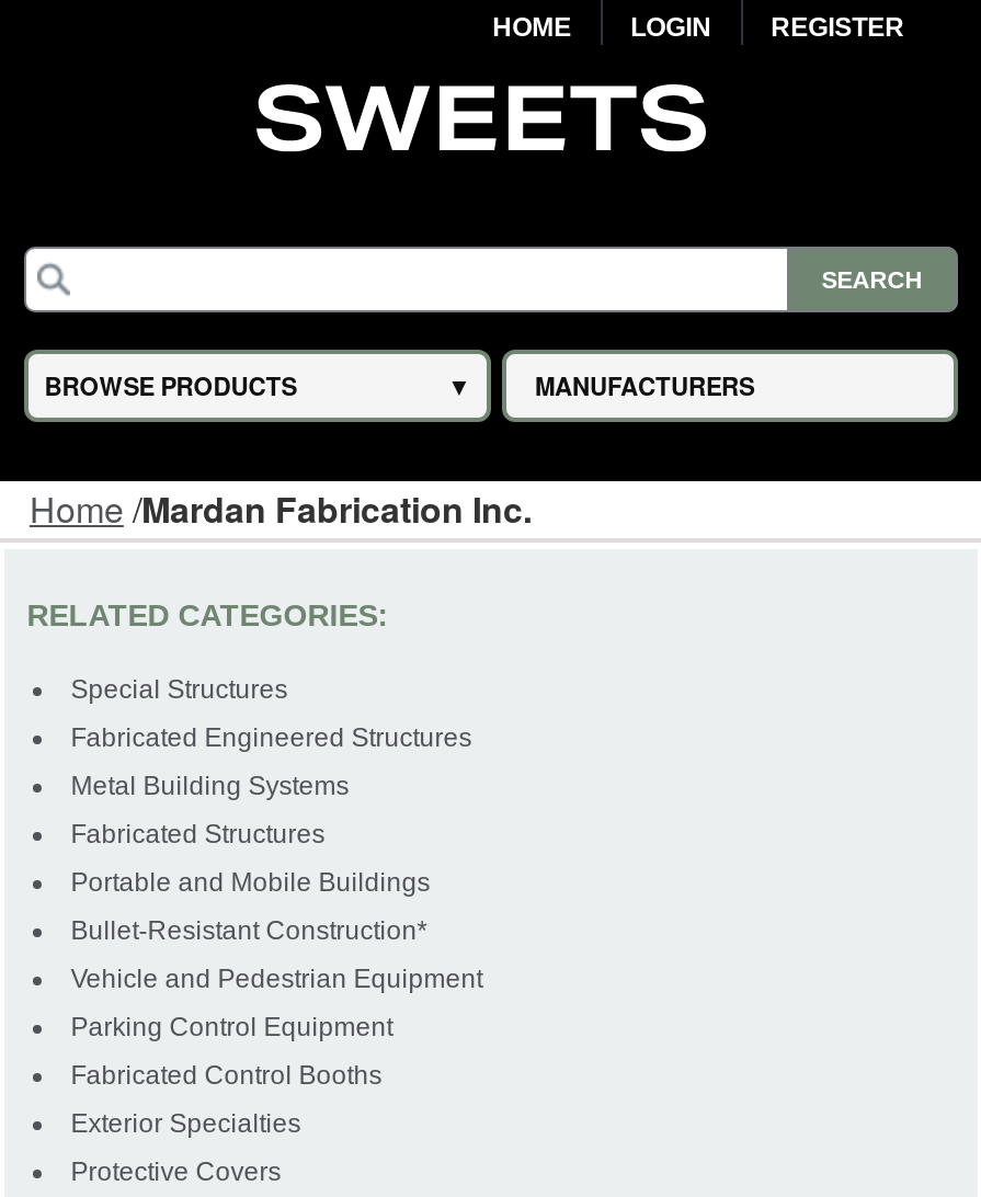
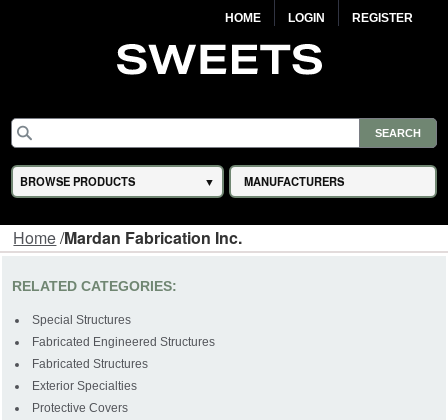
- Metal Building Systems

- Portable and Mobile Buildings
- Bullet-Resistant Construction*
- Vehicle and Pedestrian Equipment
- Parking Control Equipment
- Fabricated Control Booths
